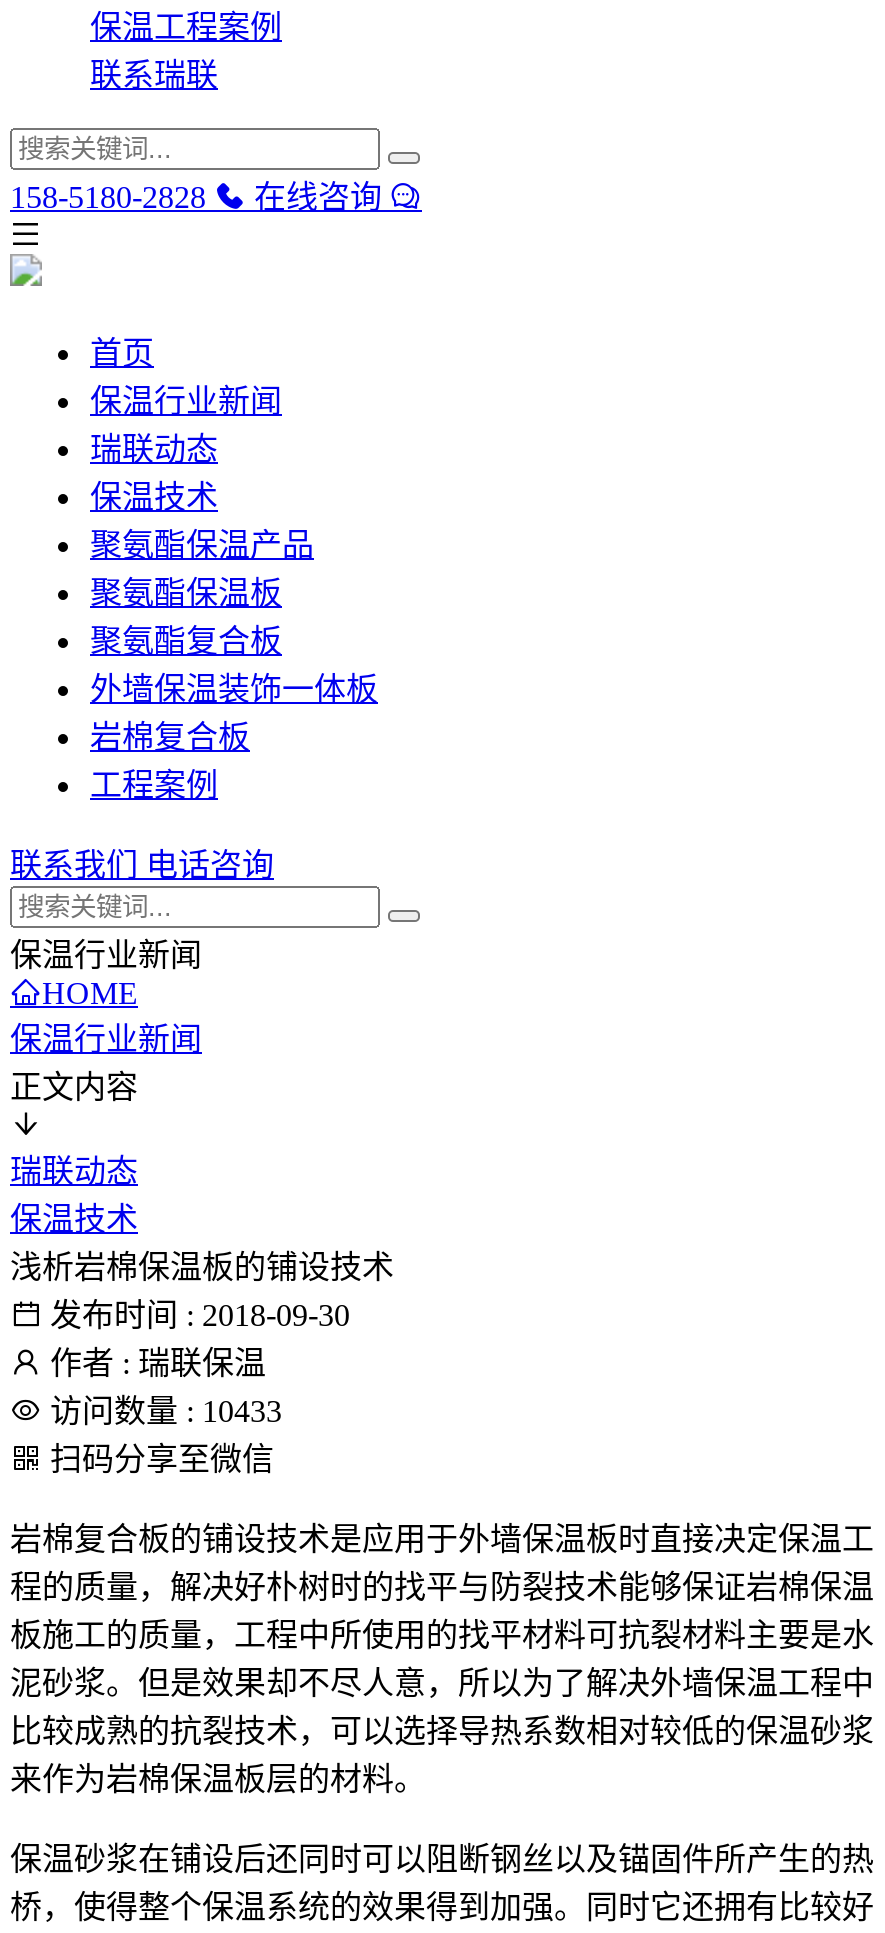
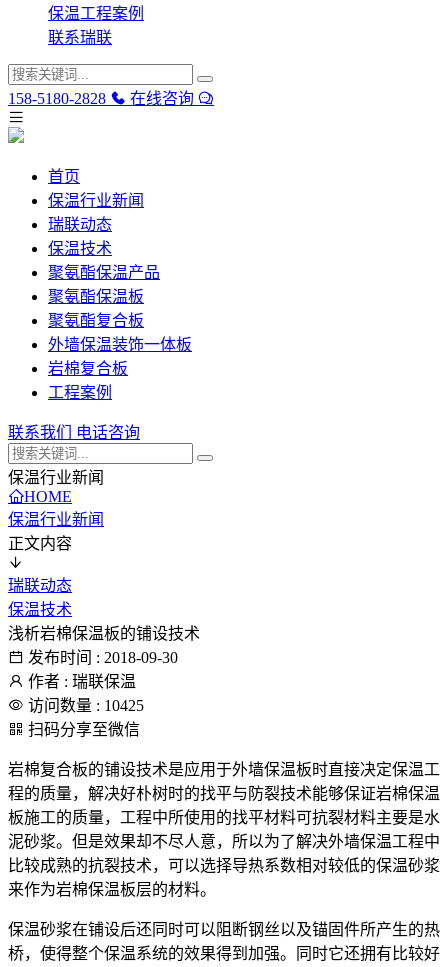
- 访问数量 : 10433
+ 访问数量 : 10425
